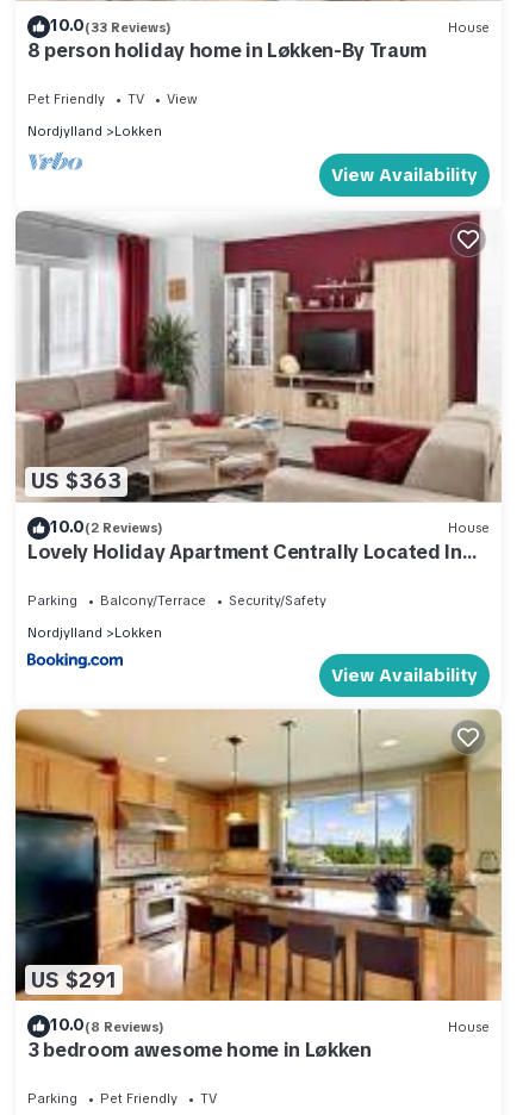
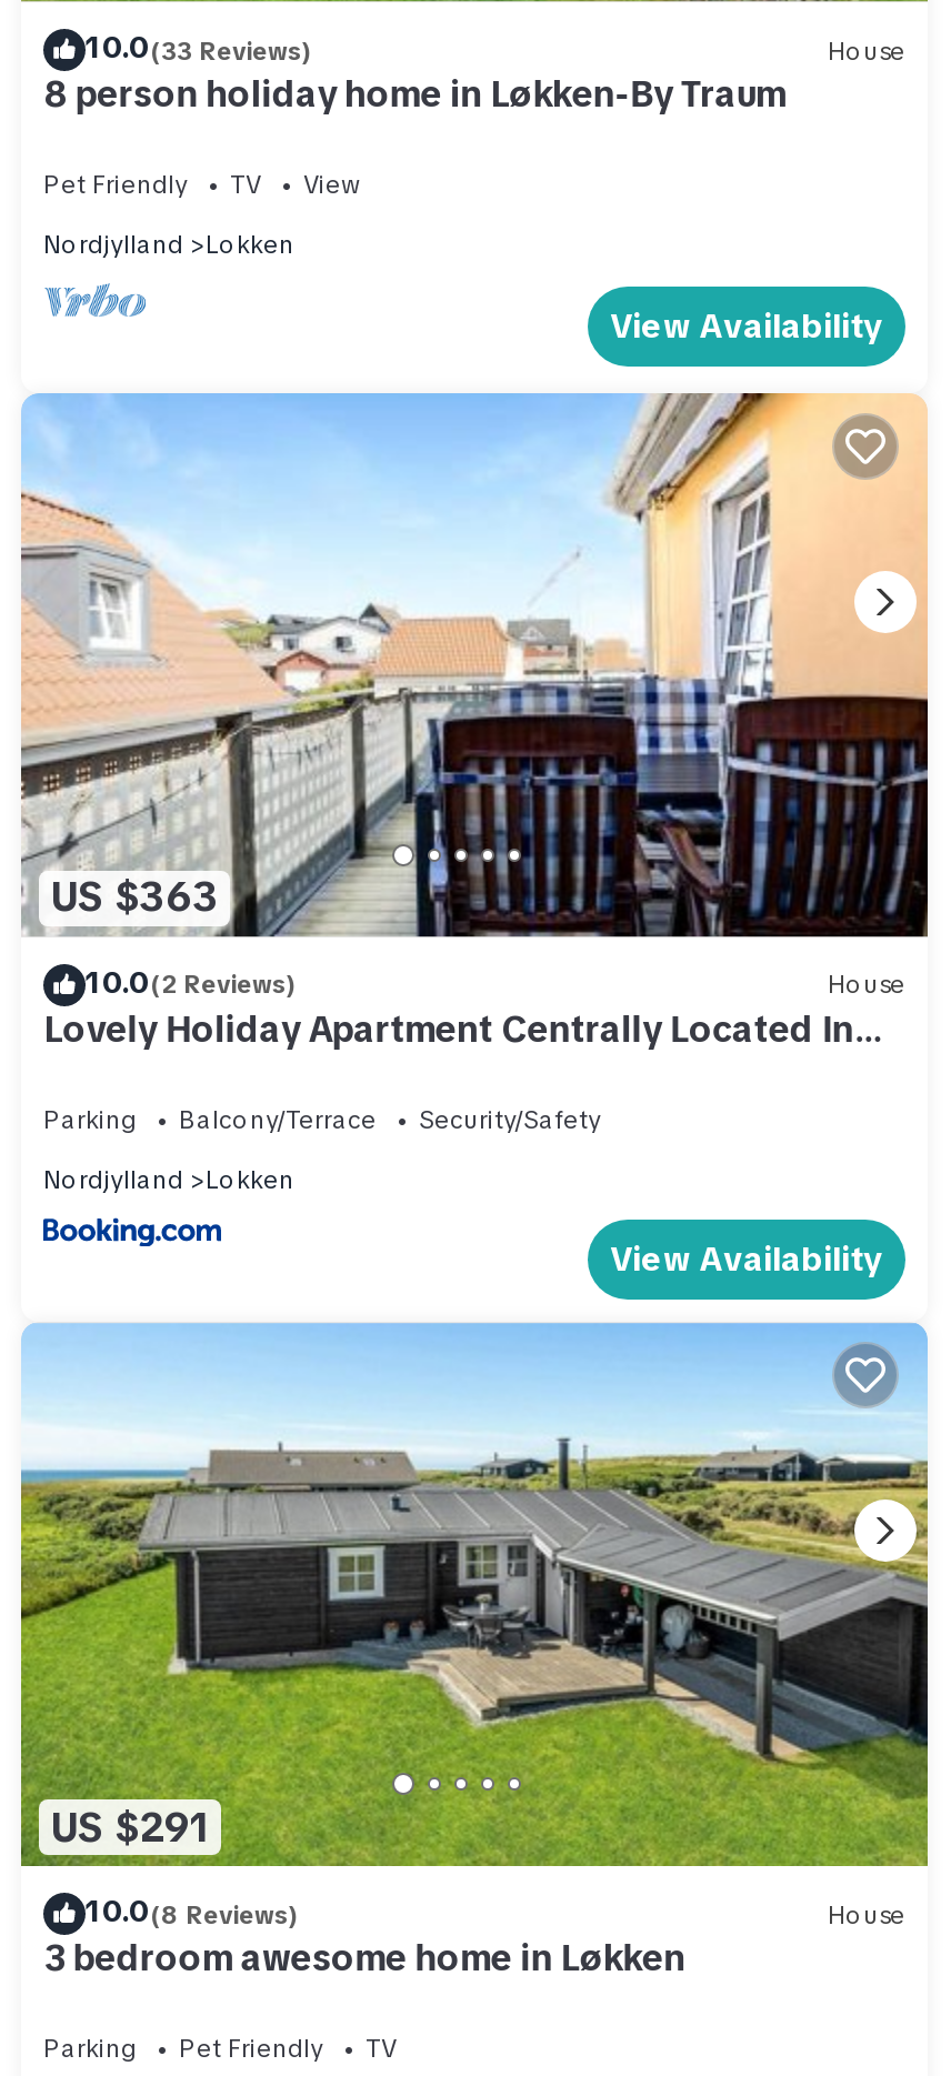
- [image]
+ [image]

- [image]
+ [image]
